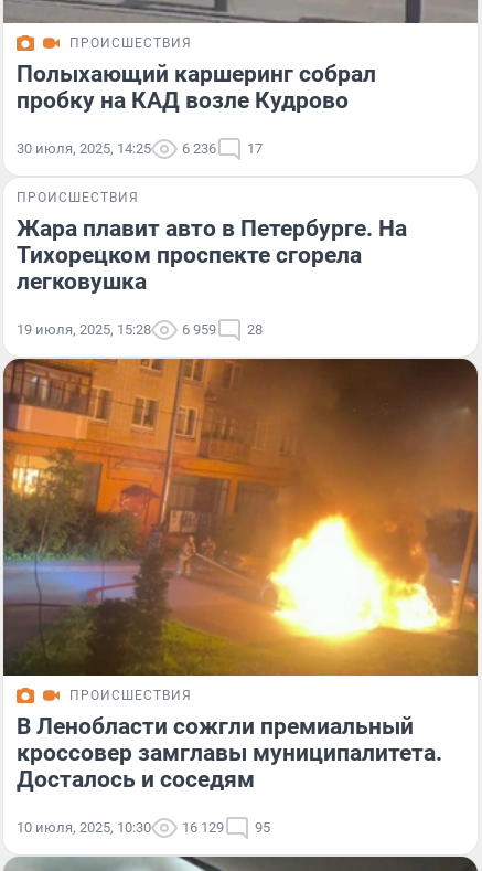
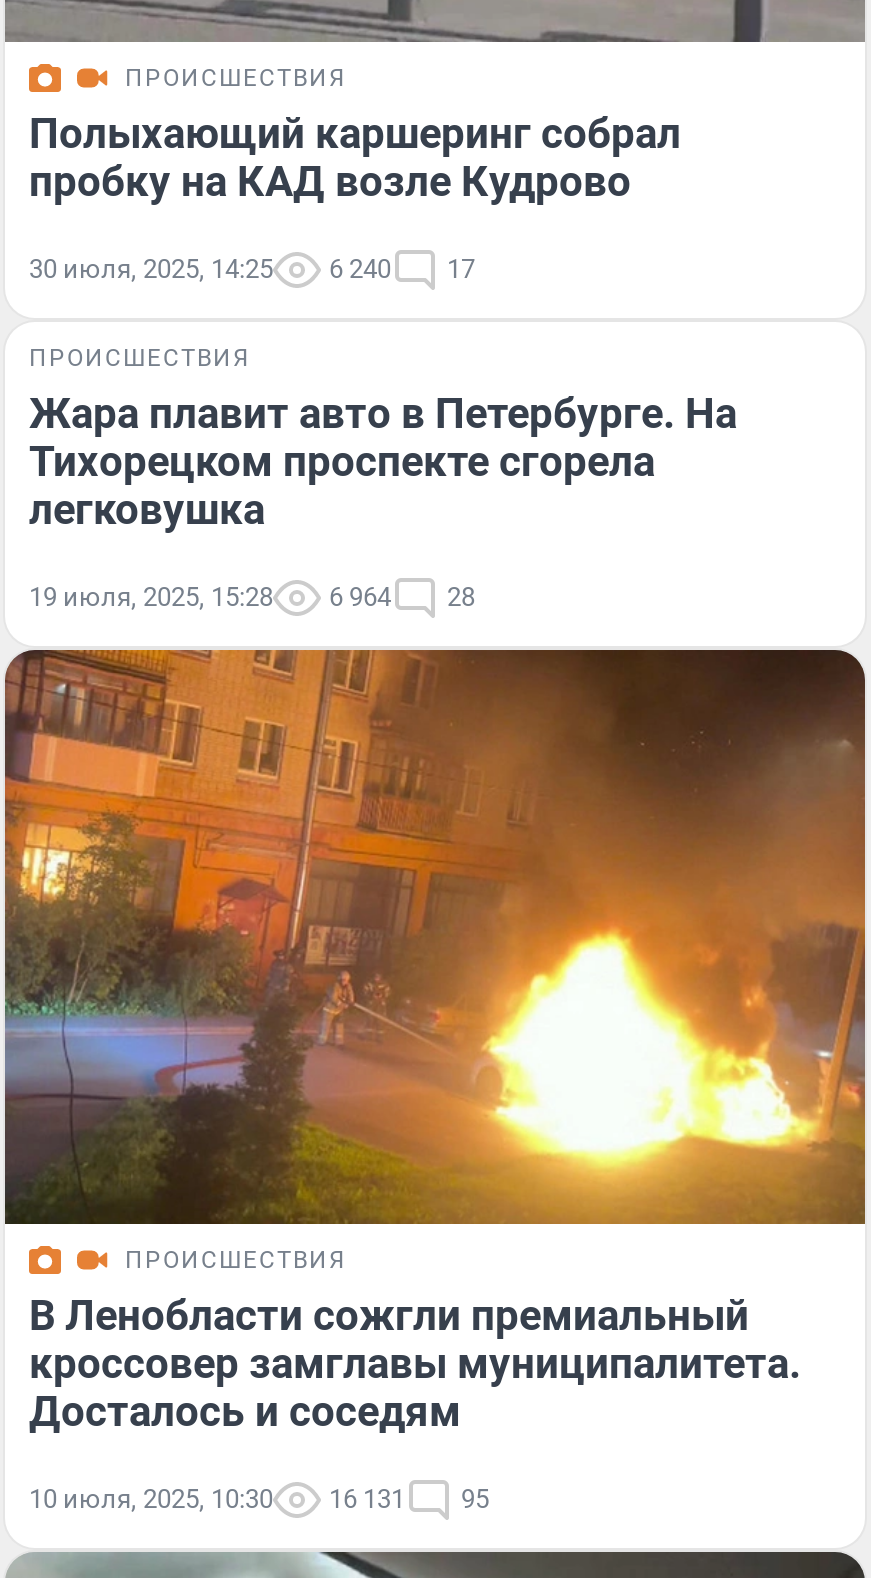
- 30 июля, 2025, 14:25 6 236 17
+ 30 июля, 2025, 14:25 6 240 17

- 19 июля, 2025, 15:28 6 959 28
+ 19 июля, 2025, 15:28 6 964 28

- 10 июля, 2025, 10:30 16 129 95
+ 10 июля, 2025, 10:30 16 131 95
